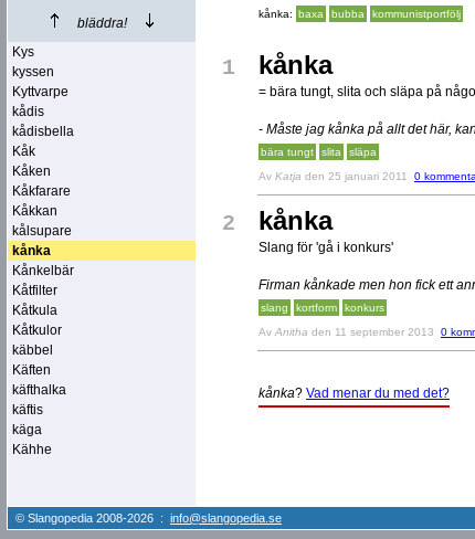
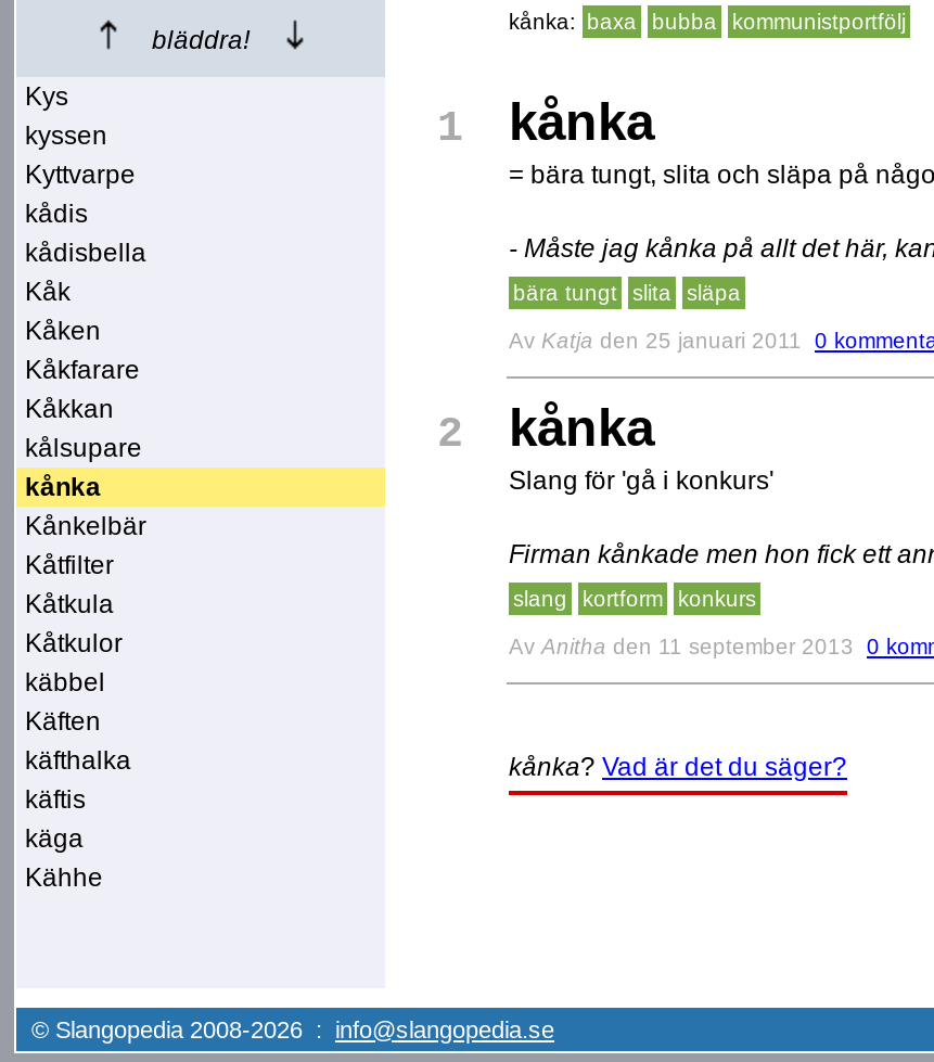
- kånka? Vad menar du med det?
+ kånka? Vad är det du säger?
